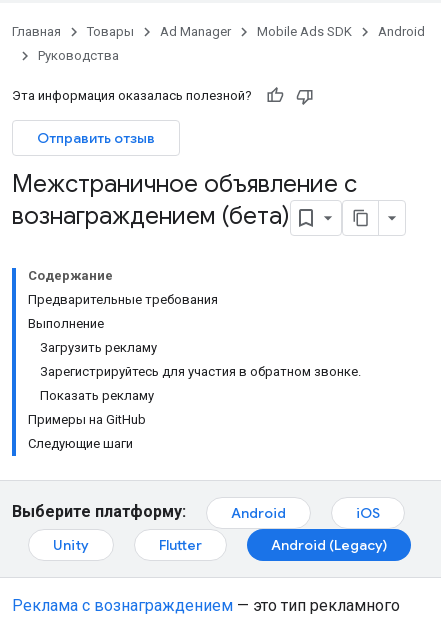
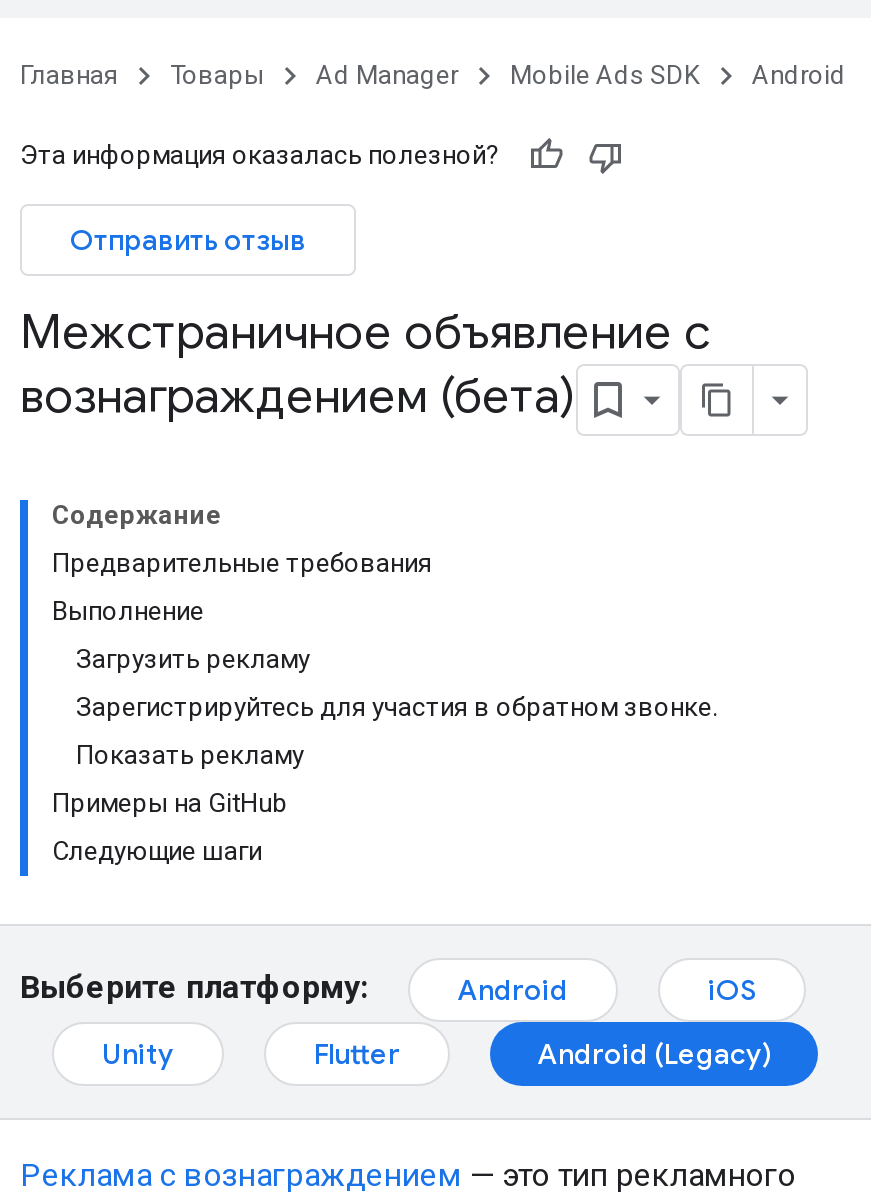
- Руководства
